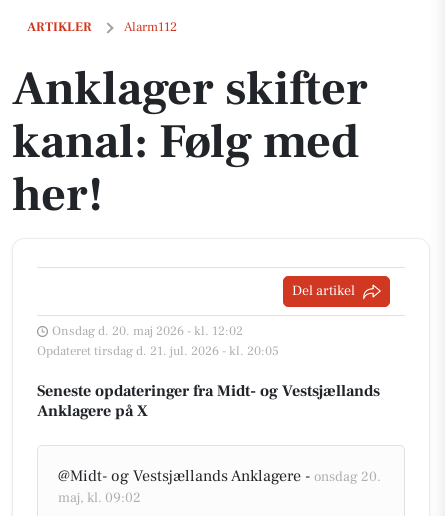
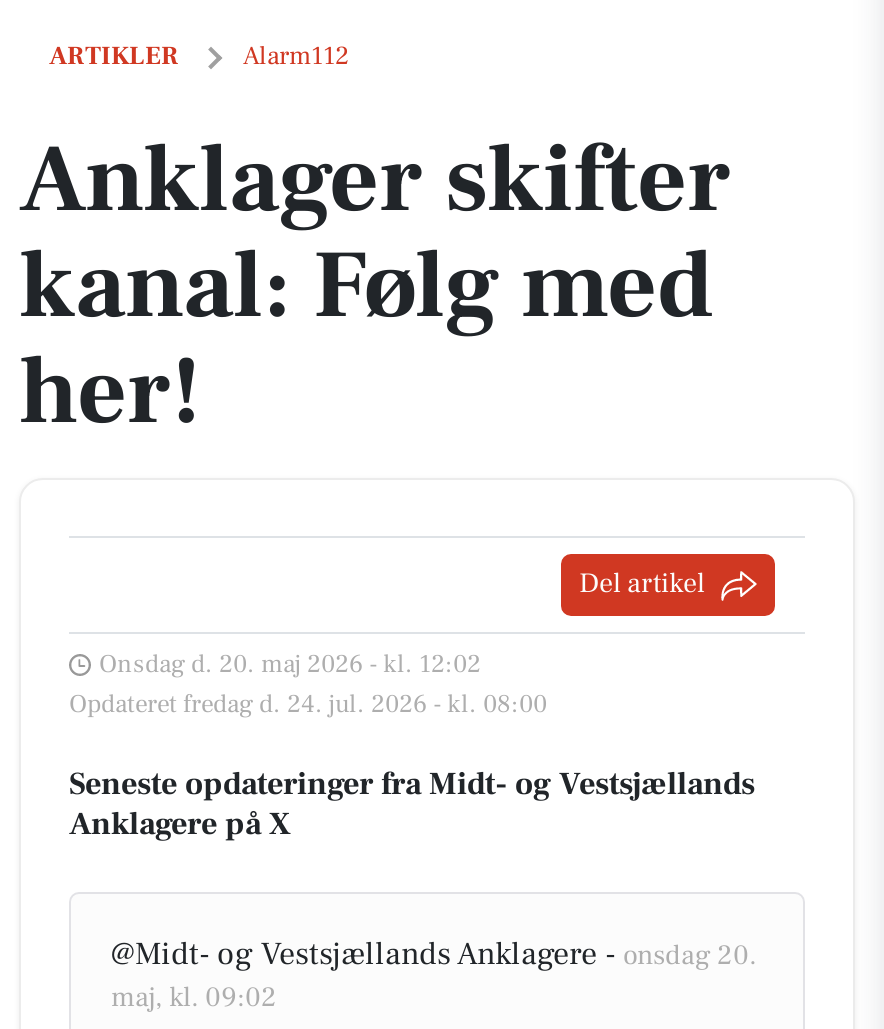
- Opdateret tirsdag d. 21. jul. 2026 - kl. 20:05
+ Opdateret fredag d. 24. jul. 2026 - kl. 08:00
